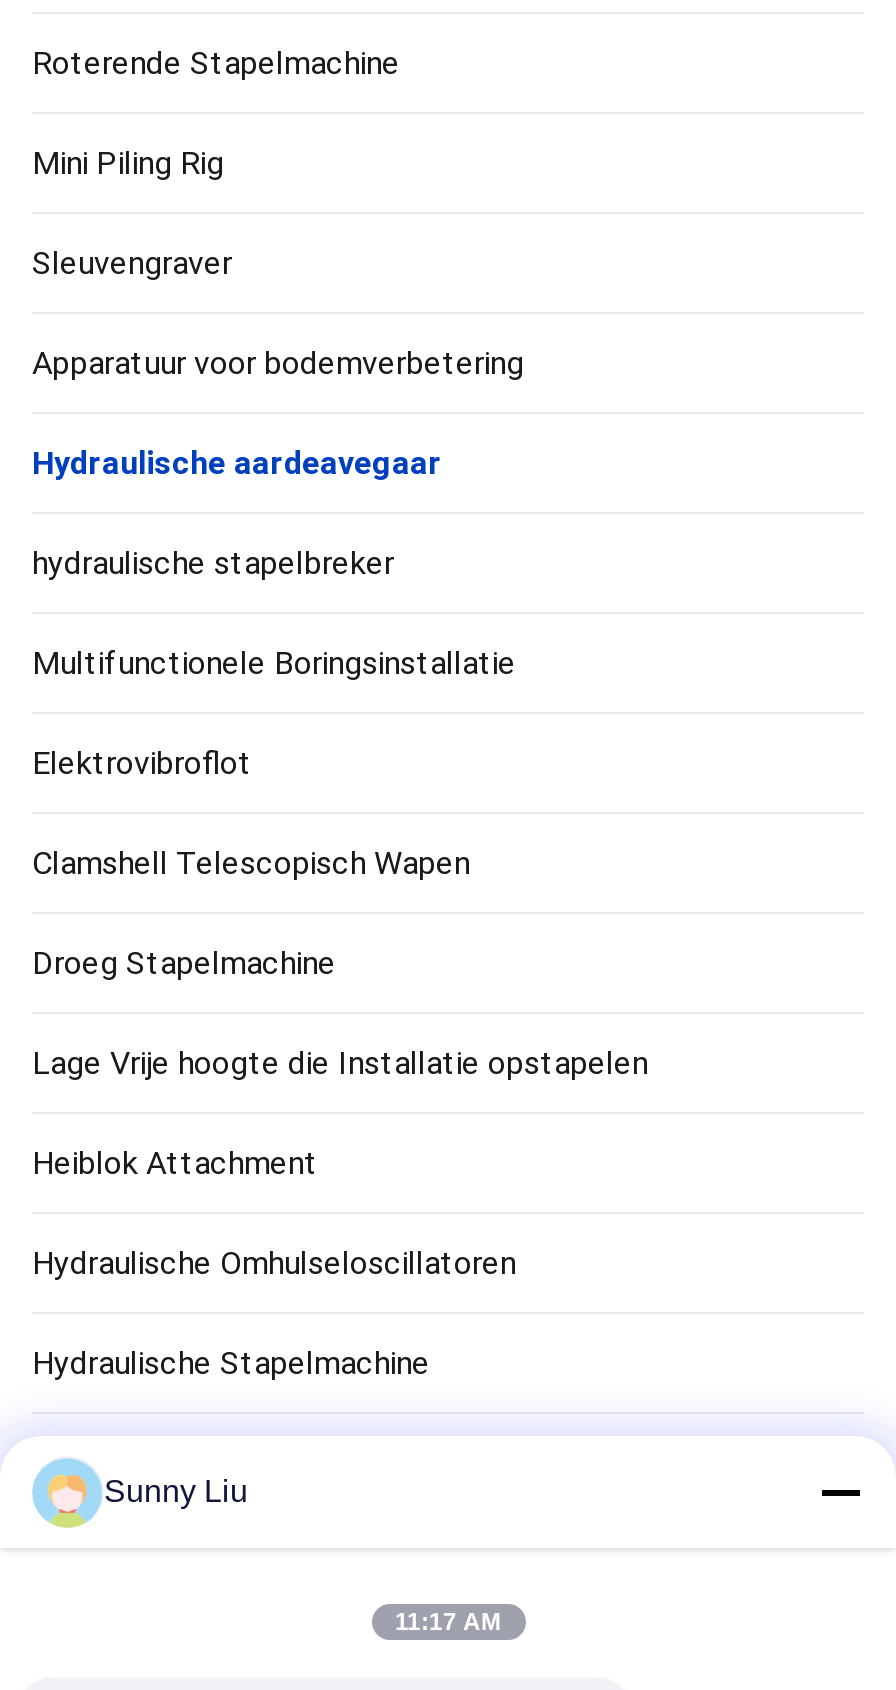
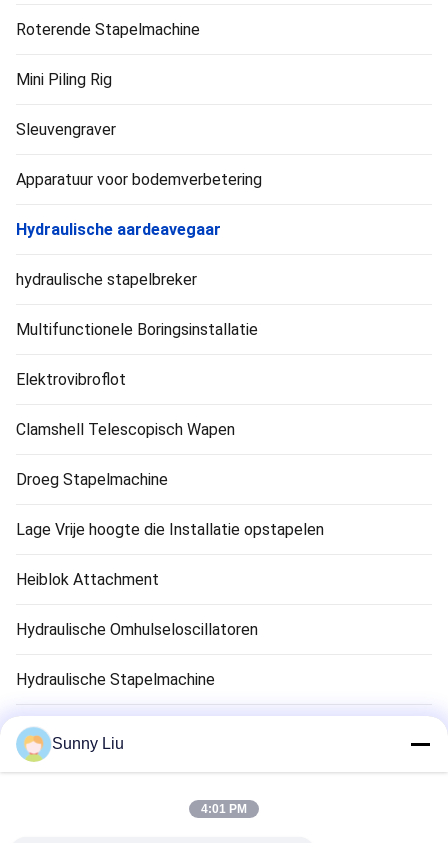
- 11:17 AM
+ 4:01 PM
